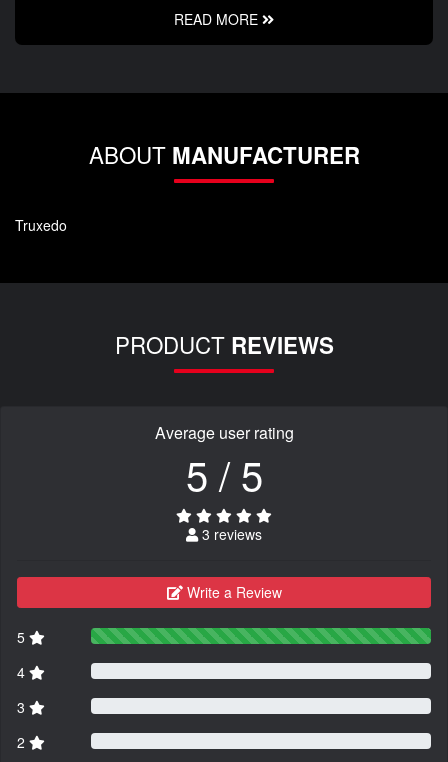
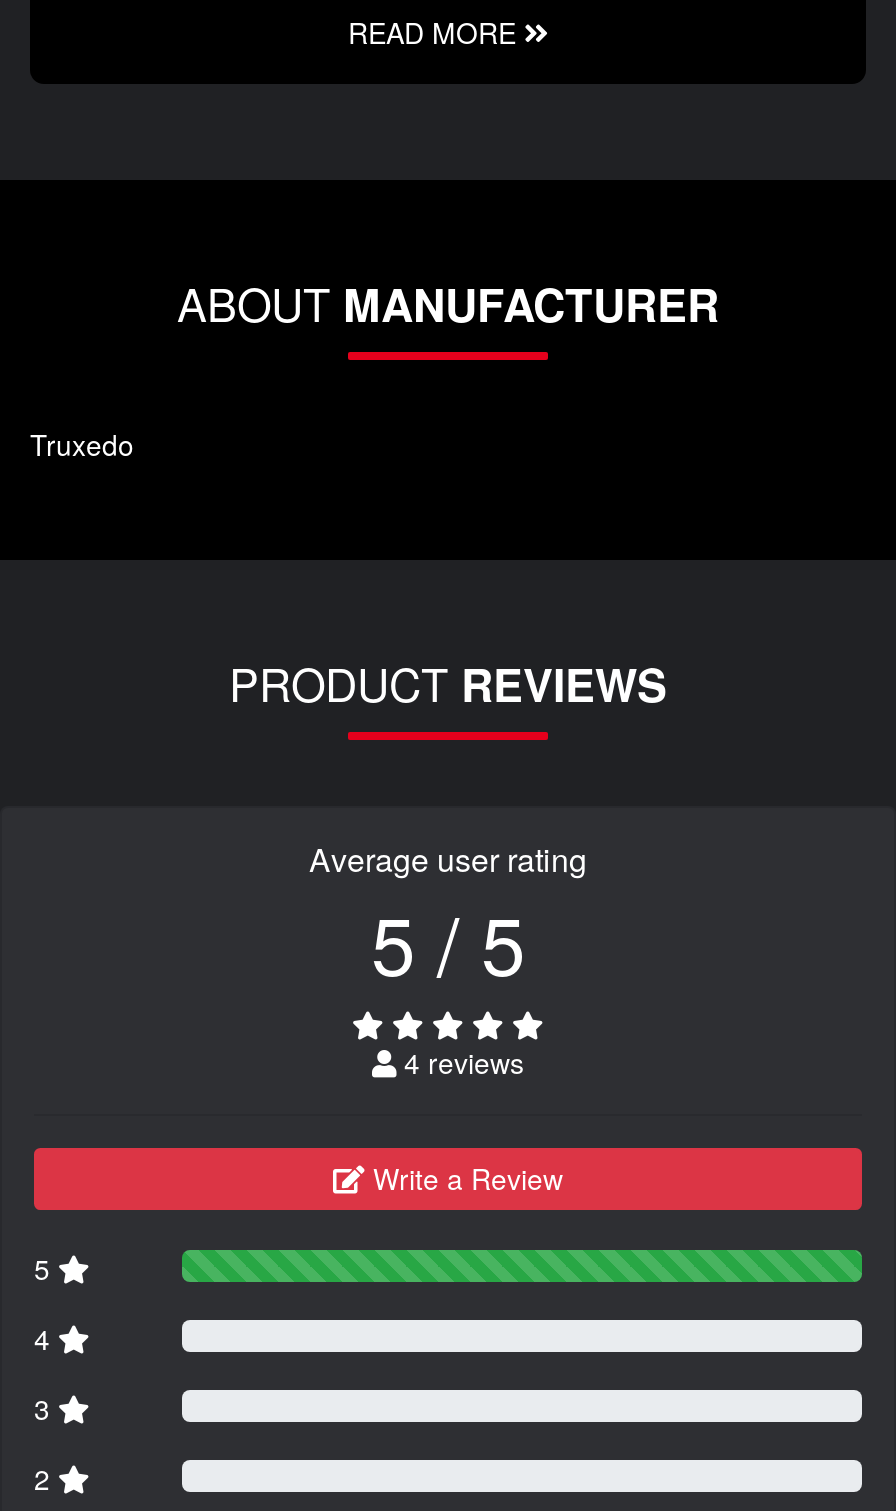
- 3 reviews
+ 4 reviews
